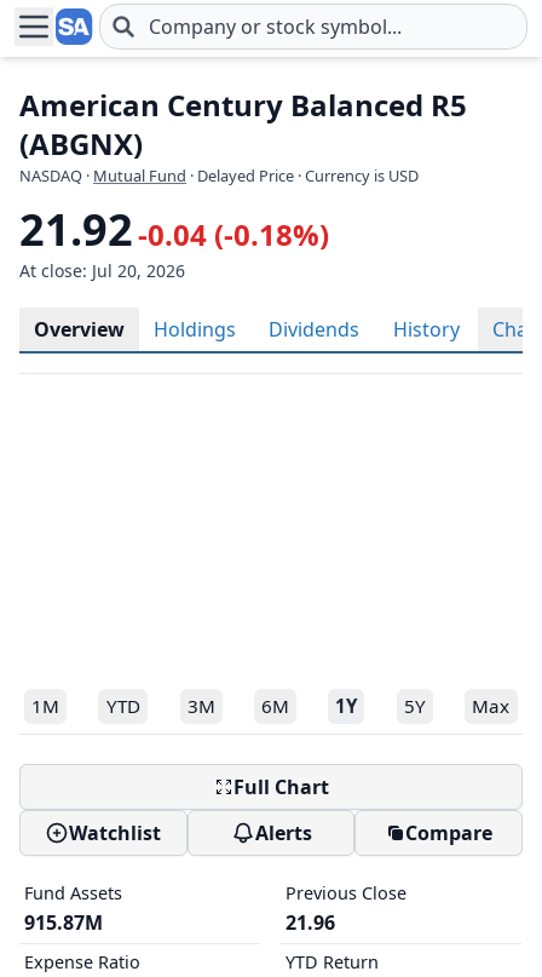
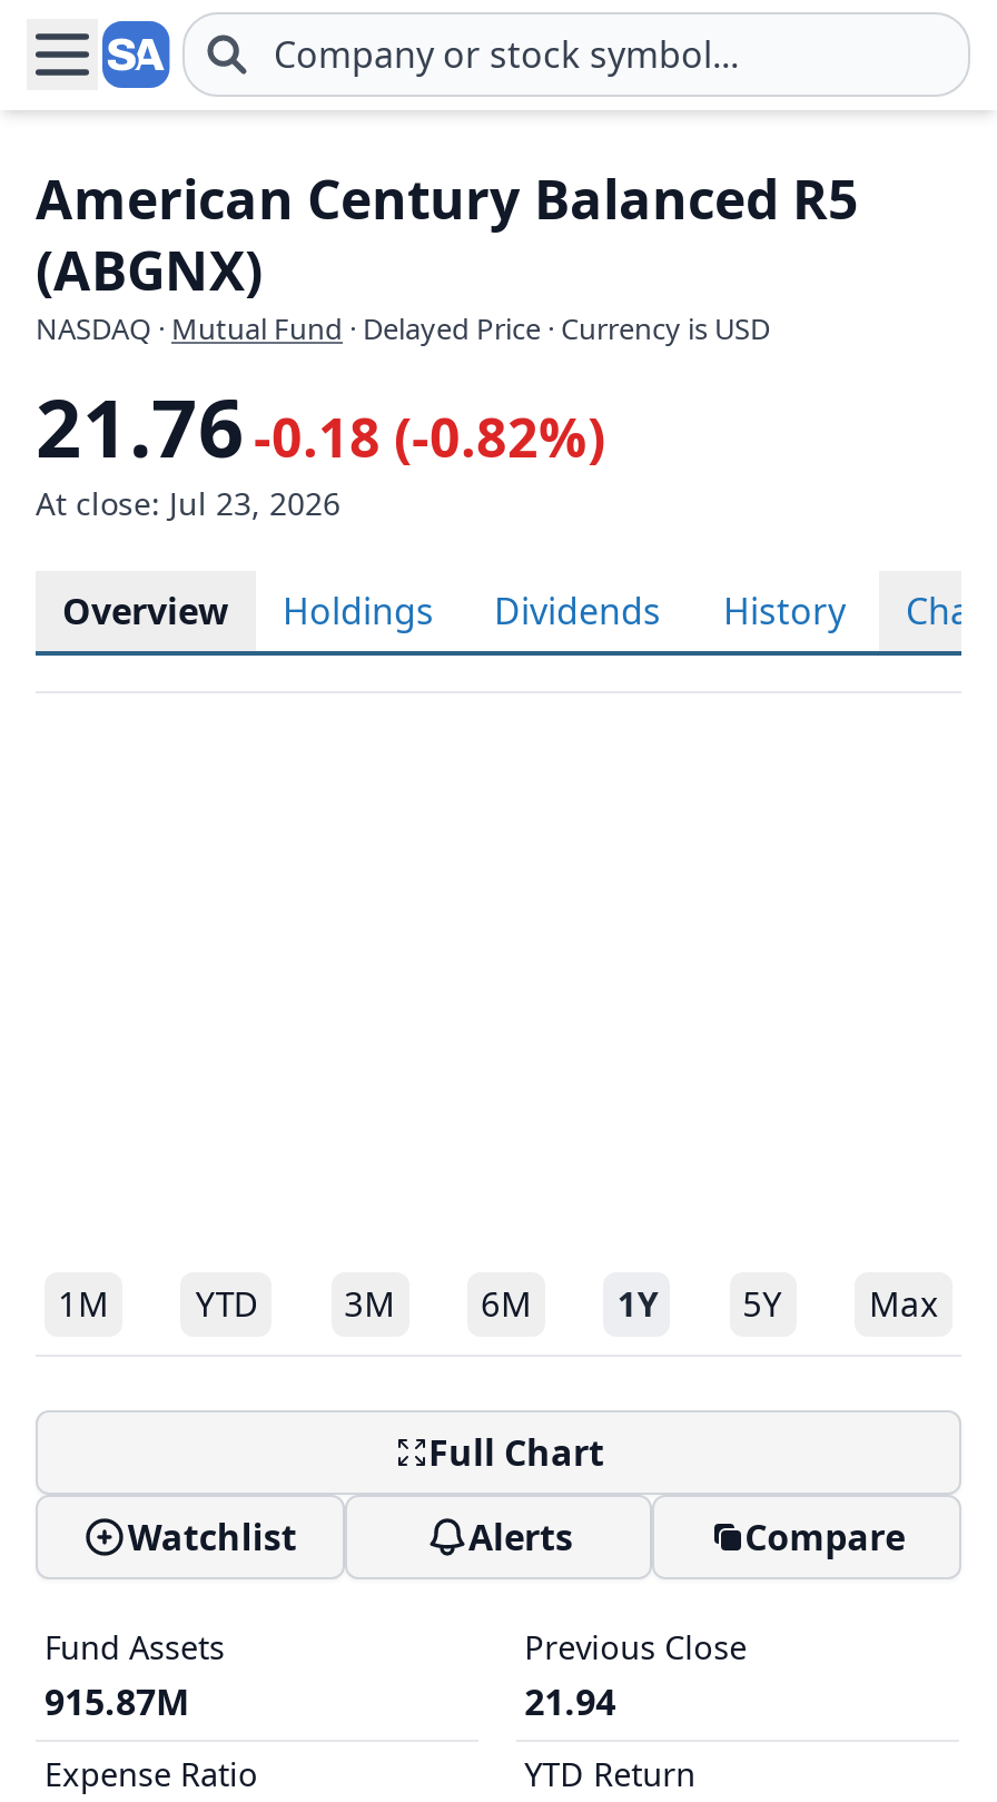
- 21.92 -0.04 (-0.18%)
+ 21.76 -0.18 (-0.82%)

- At close: Jul 20, 2026
+ At close: Jul 23, 2026

- 21.96
+ 21.94
